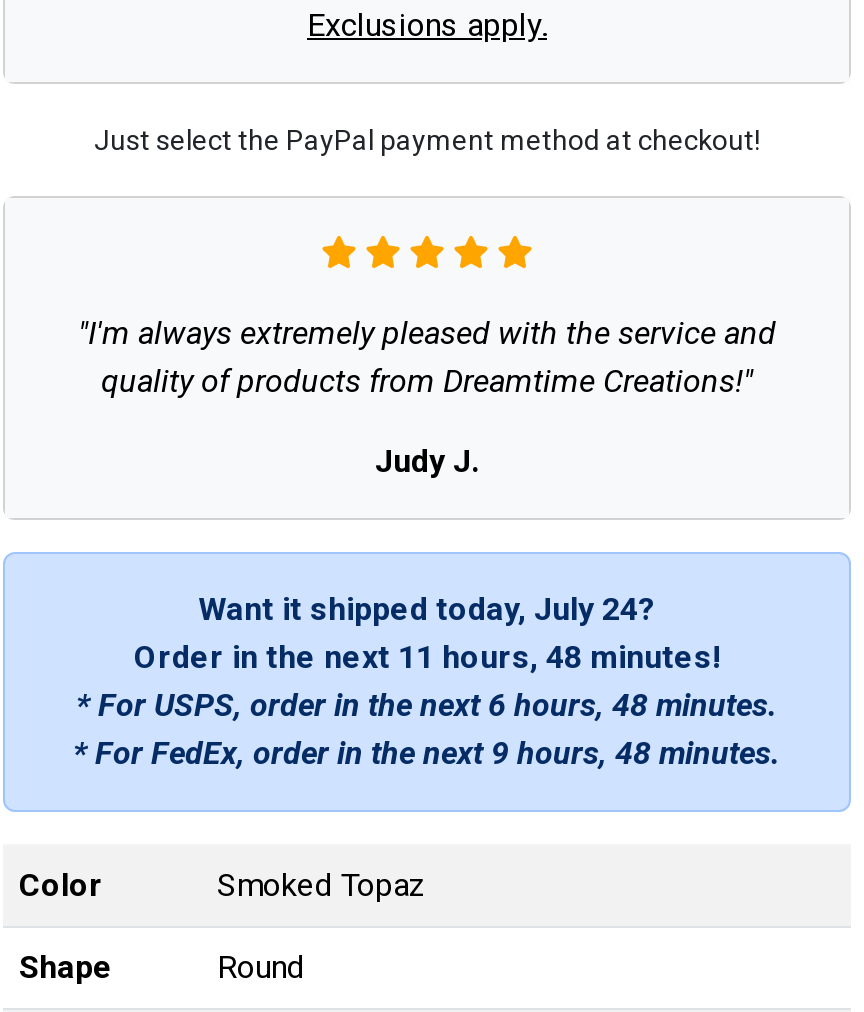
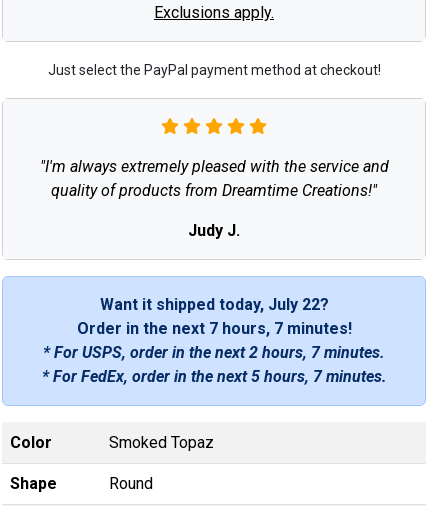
- Want it shipped today, July 24?
+ Want it shipped today, July 22?

- Order in the next 11 hours, 48 minutes!
+ Order in the next 7 hours, 7 minutes!

- * For USPS, order in the next 6 hours, 48 minutes.
+ * For USPS, order in the next 2 hours, 7 minutes.

- * For FedEx, order in the next 9 hours, 48 minutes.
+ * For FedEx, order in the next 5 hours, 7 minutes.
